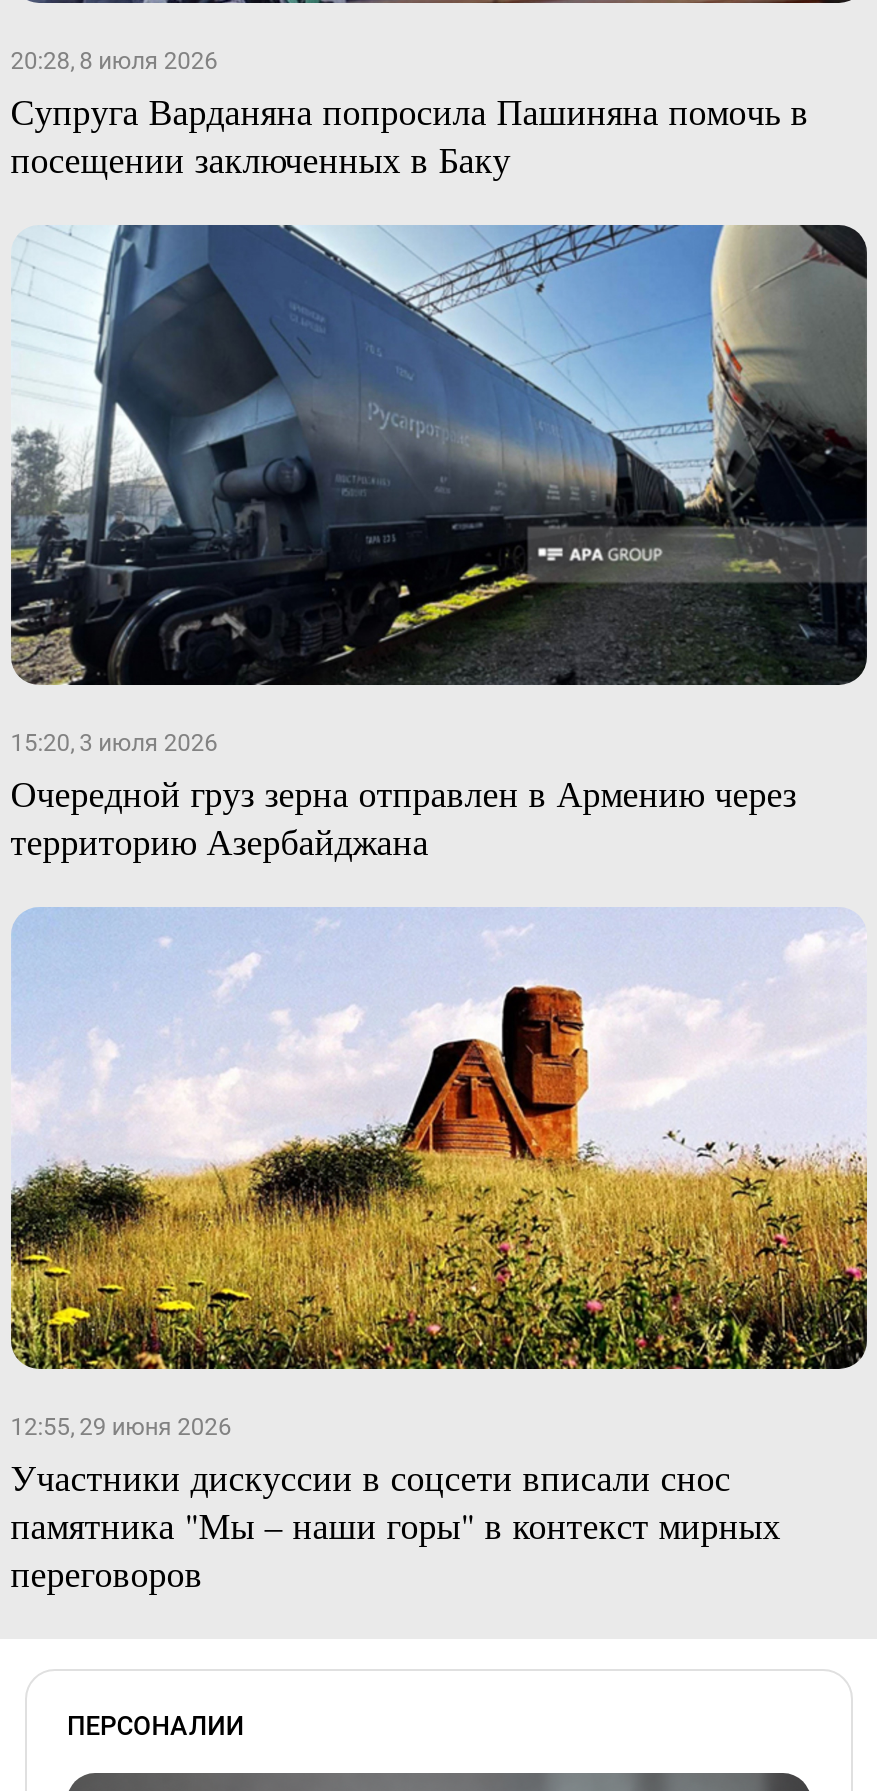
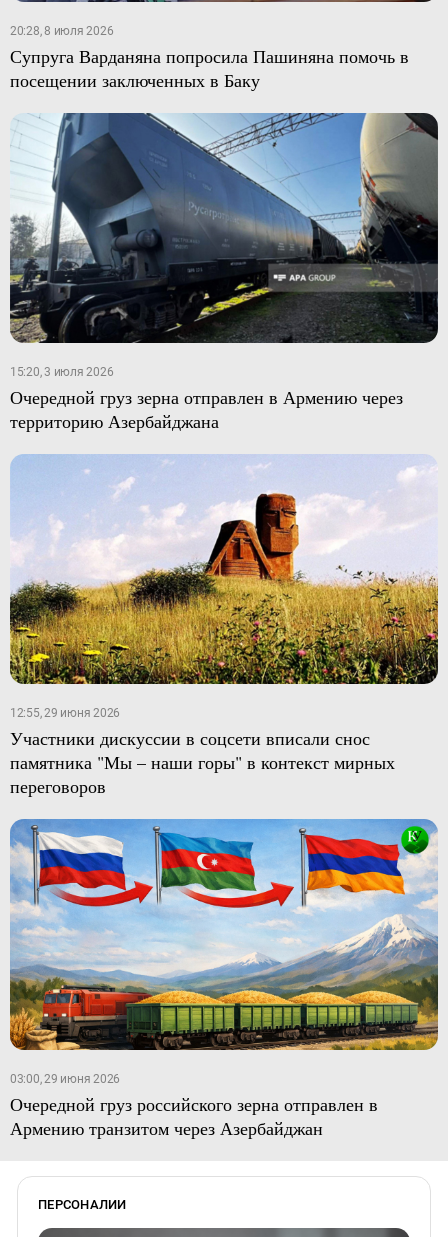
+ [image]
+ 03:00, 29 июня 2026
+ Очередной груз российского зерна отправлен в
+ Армению транзитом через Азербайджан
